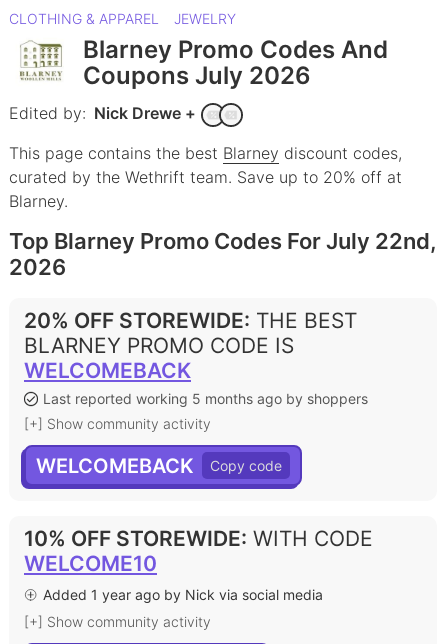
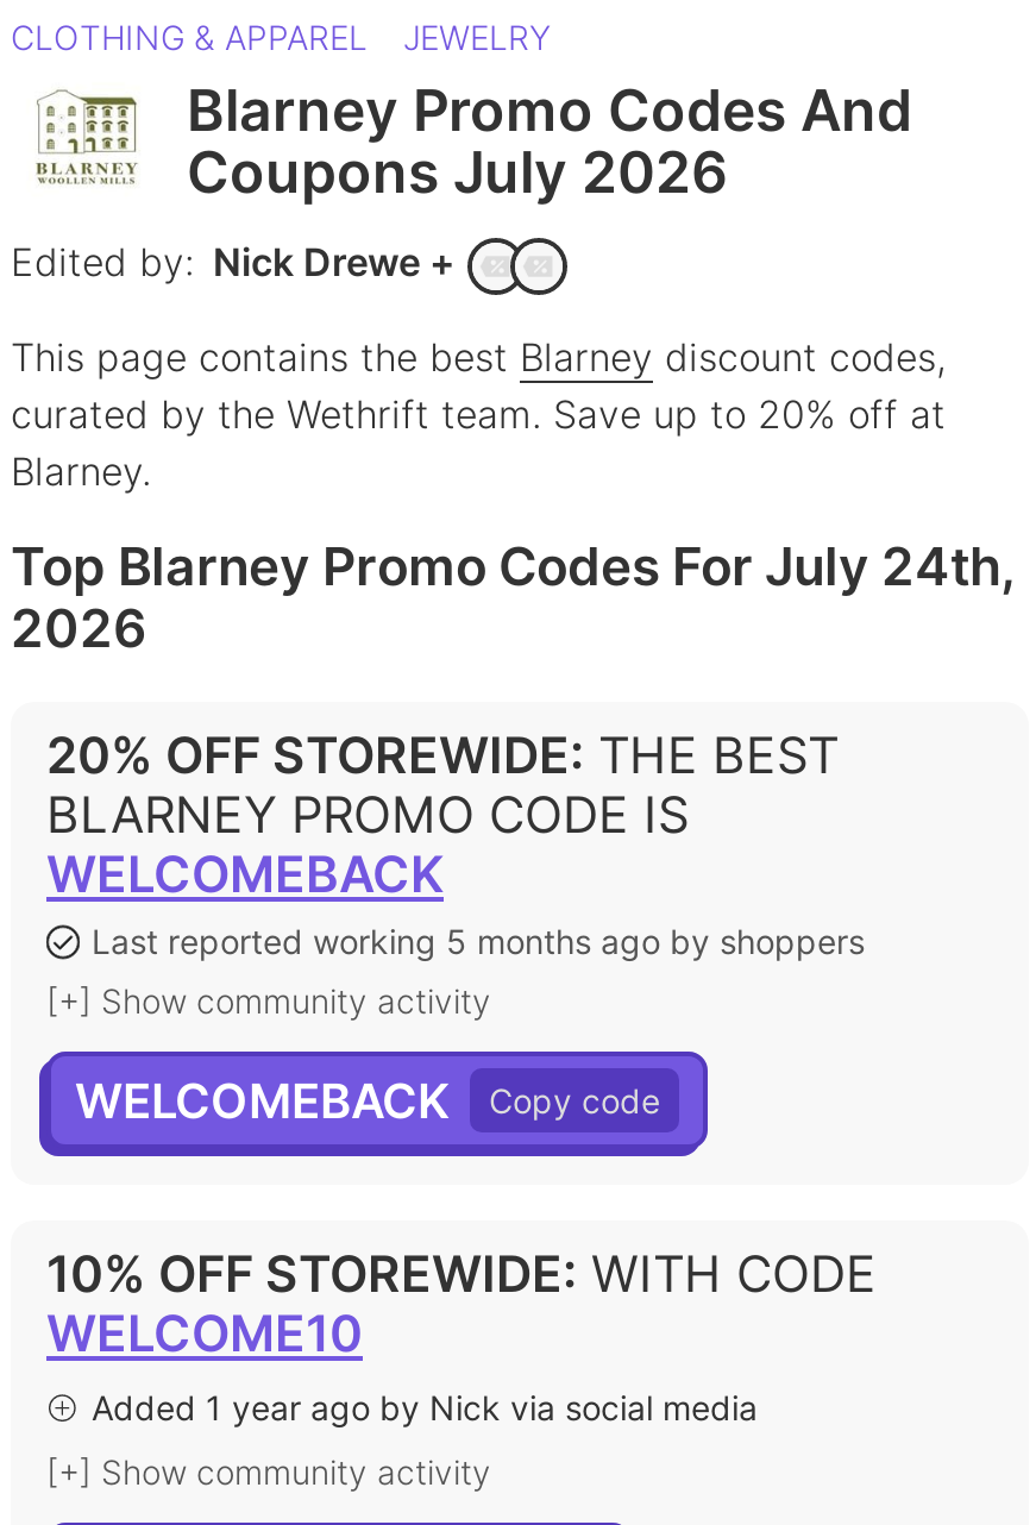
- Top Blarney Promo Codes For July 22nd,
+ Top Blarney Promo Codes For July 24th,
